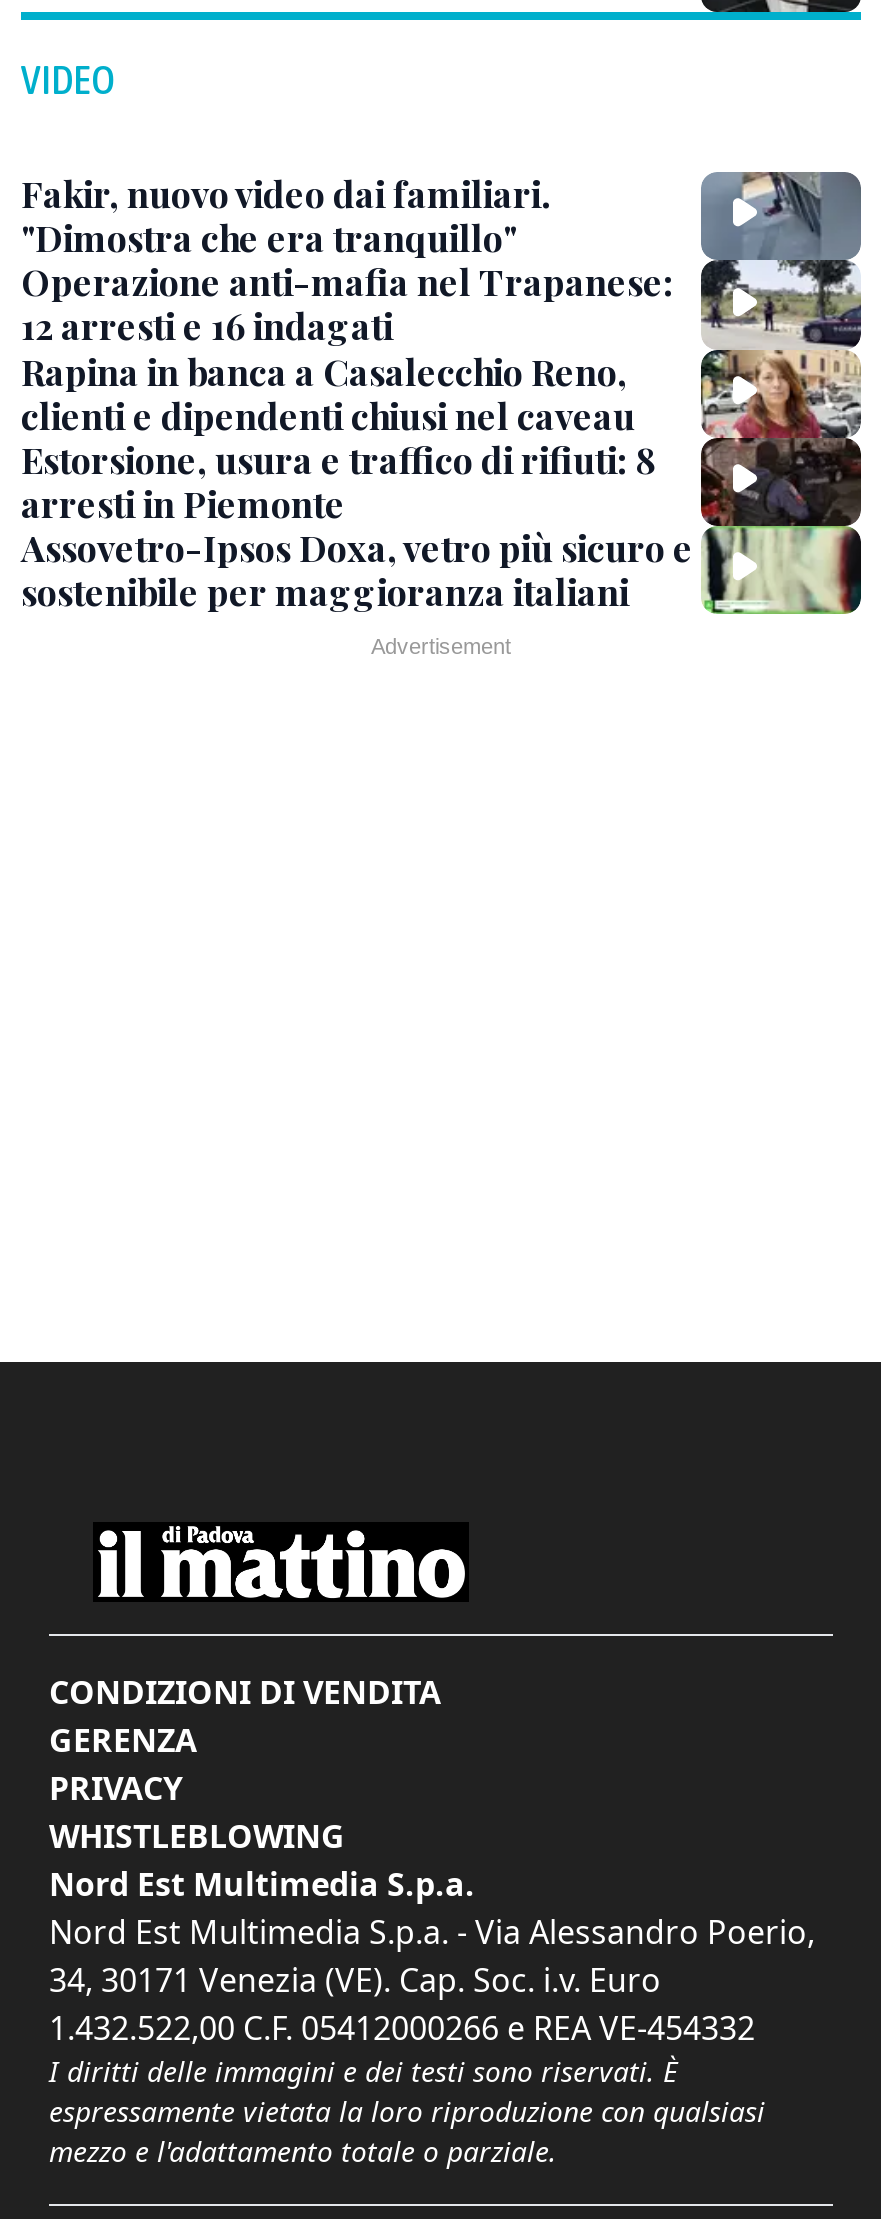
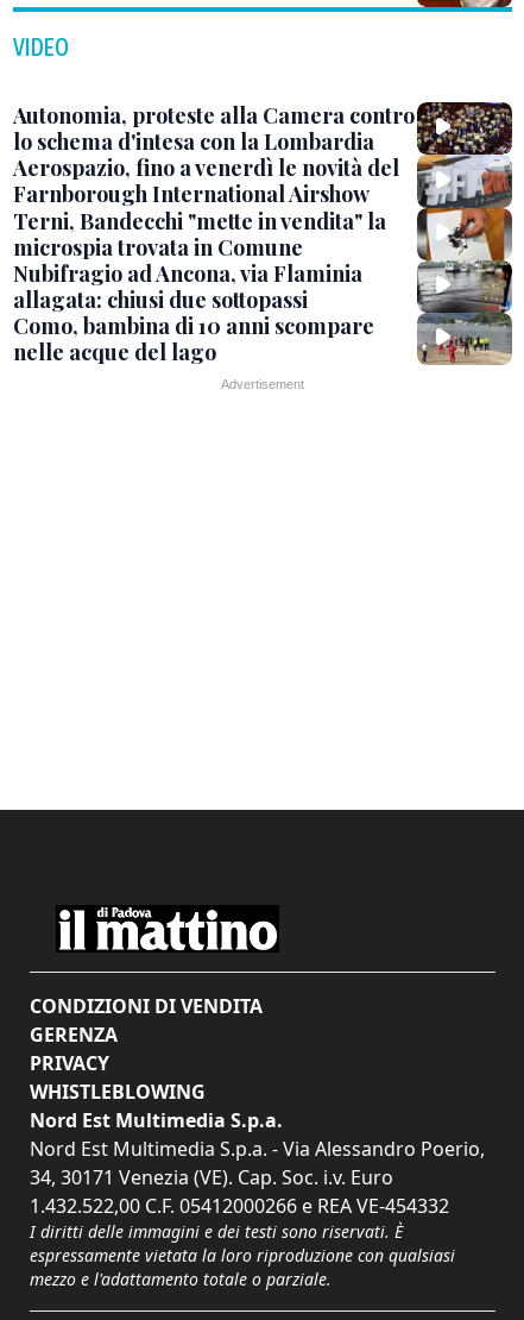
- [image]
- Fakir, nuovo video dai familiari.
- "Dimostra che era tranquillo"
- Operazione anti-mafia nel Trapanese:
- 12 arresti e 16 indagati
- Rapina in banca a Casalecchio Reno,
- clienti e dipendenti chiusi nel caveau
- Estorsione, usura e traffico di rifiuti: 8
- arresti in Piemonte
- Assovetro-Ipsos Doxa, vetro più sicuro e
- sostenibile per maggioranza italiani
+ [image]
+ Autonomia, proteste alla Camera contro
+ lo schema d'intesa con la Lombardia
+ Aerospazio, fino a venerdì le novità del
+ Farnborough International Airshow
+ Terni, Bandecchi "mette in vendita" la
+ microspia trovata in Comune
+ Nubifragio ad Ancona, via Flaminia
+ allagata: chiusi due sottopassi
+ Como, bambina di 10 anni scompare
+ nelle acque del lago
